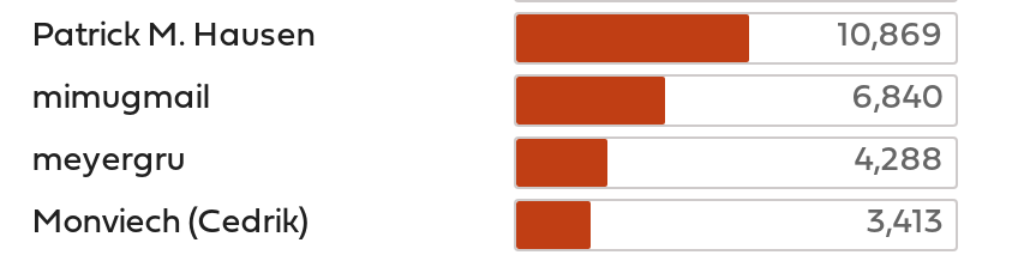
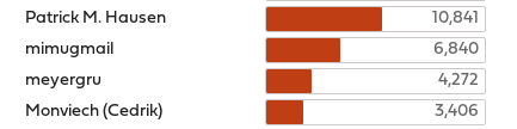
- 10,869
+ 10,841

- 4,288
+ 4,272

- 3,413
+ 3,406
